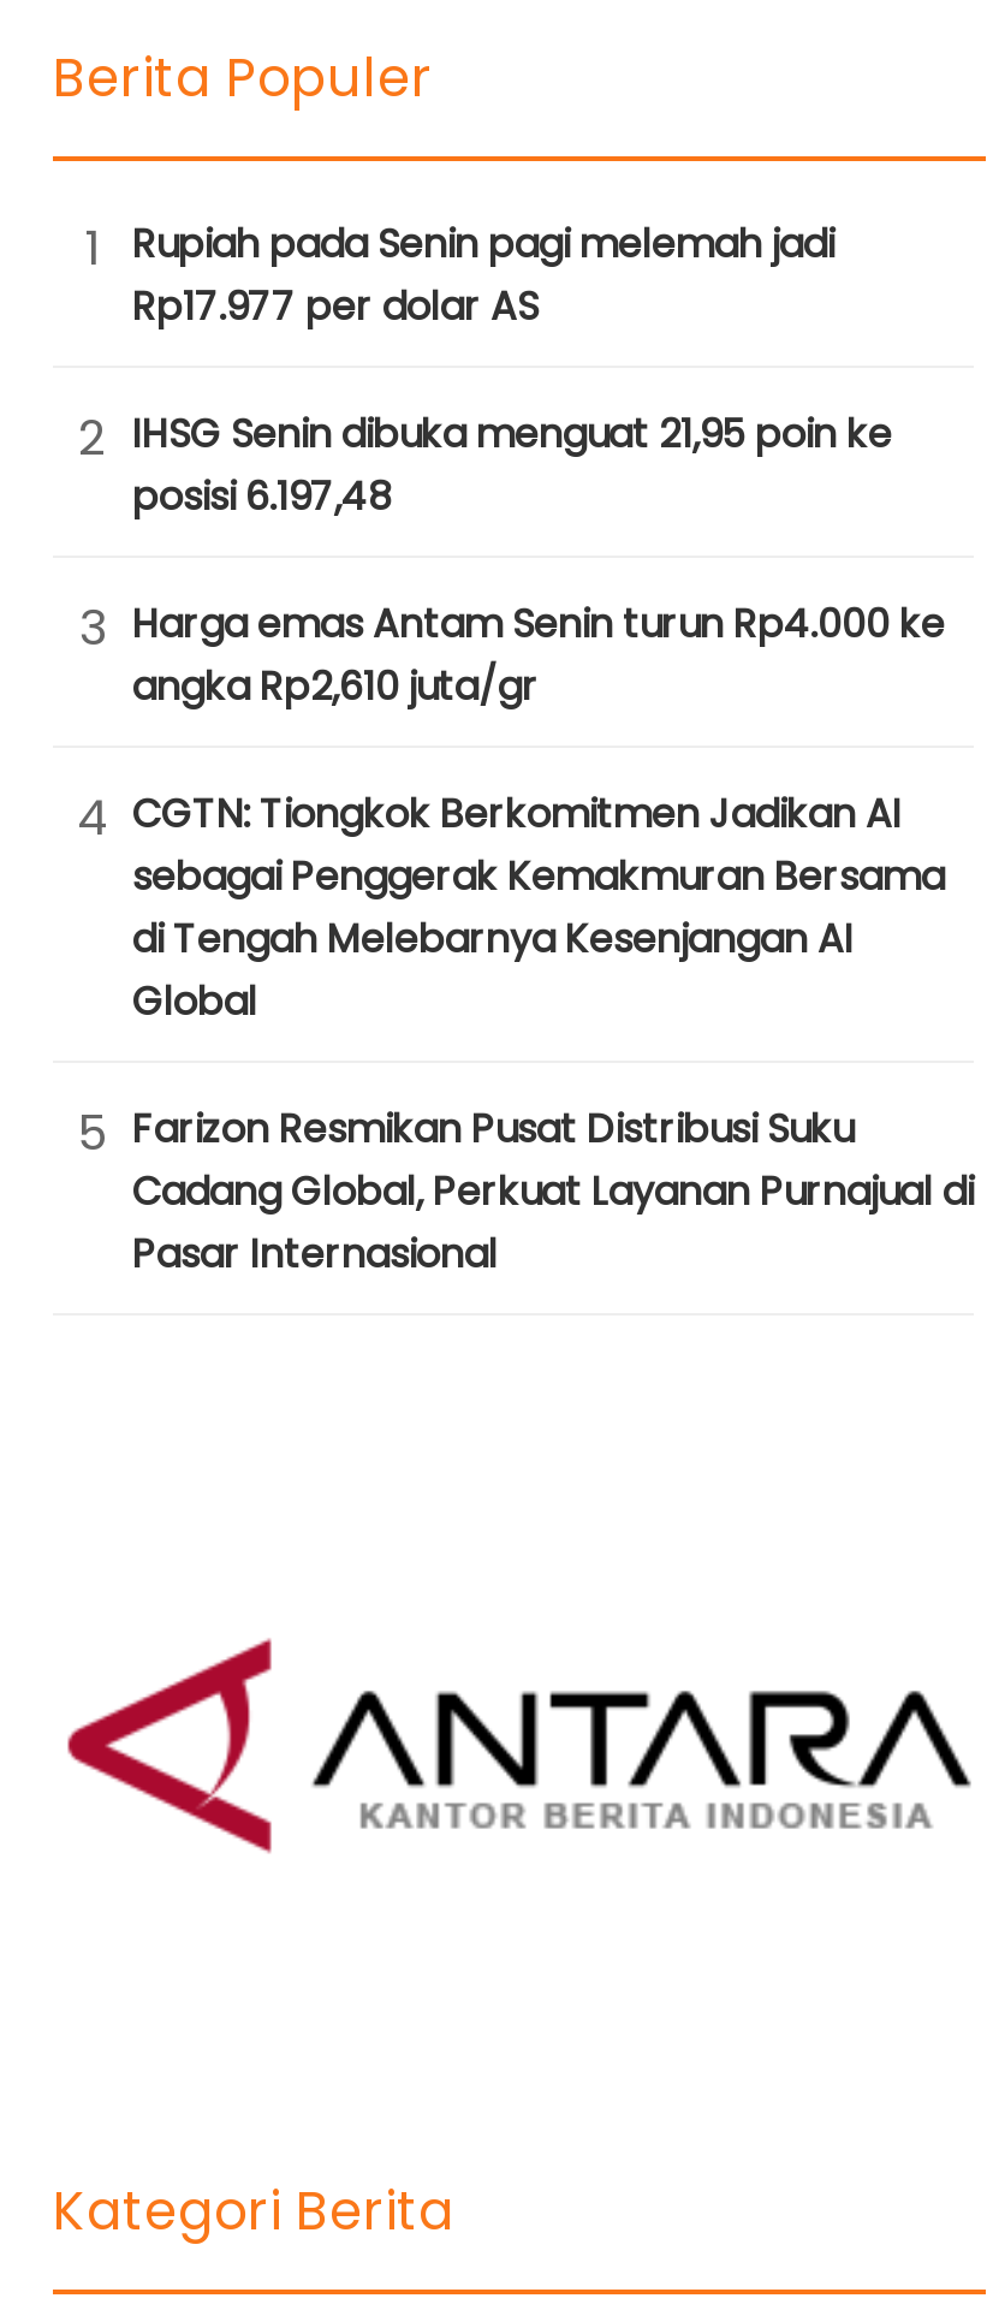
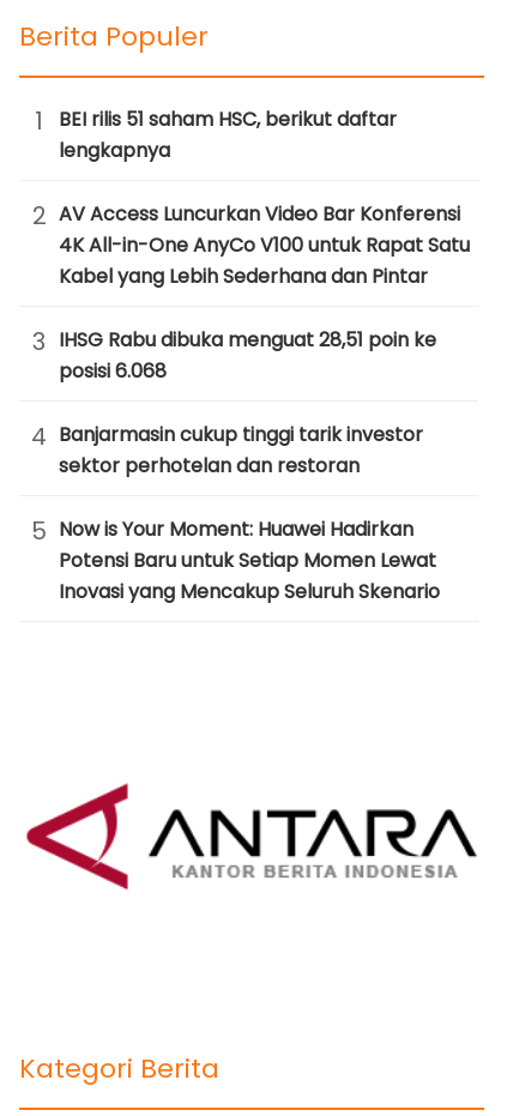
- 1 Rupiah pada Senin pagi melemah jadi
- Rp17.977 per dolar AS
+ 1 BEI rilis 51 saham HSC, berikut daftar
+ lengkapnya

- 2 IHSG Senin dibuka menguat 21,95 poin ke
- posisi 6.197,48
+ 2 AV Access Luncurkan Video Bar Konferensi
+ 4K All-in-One AnyCo V100 untuk Rapat Satu
+ Kabel yang Lebih Sederhana dan Pintar

- 3 Harga emas Antam Senin turun Rp4.000 ke
- angka Rp2,610 juta/gr
+ 3 IHSG Rabu dibuka menguat 28,51 poin ke
+ posisi 6.068

- 4 CGTN: Tiongkok Berkomitmen Jadikan AI
- sebagai Penggerak Kemakmuran Bersama
- di Tengah Melebarnya Kesenjangan AI
- Global
+ 4 Banjarmasin cukup tinggi tarik investor
+ sektor perhotelan dan restoran

- 5 Farizon Resmikan Pusat Distribusi Suku
- Cadang Global, Perkuat Layanan Purnajual di
- Pasar Internasional
+ 5 Now is Your Moment: Huawei Hadirkan
+ Potensi Baru untuk Setiap Momen Lewat
+ Inovasi yang Mencakup Seluruh Skenario
